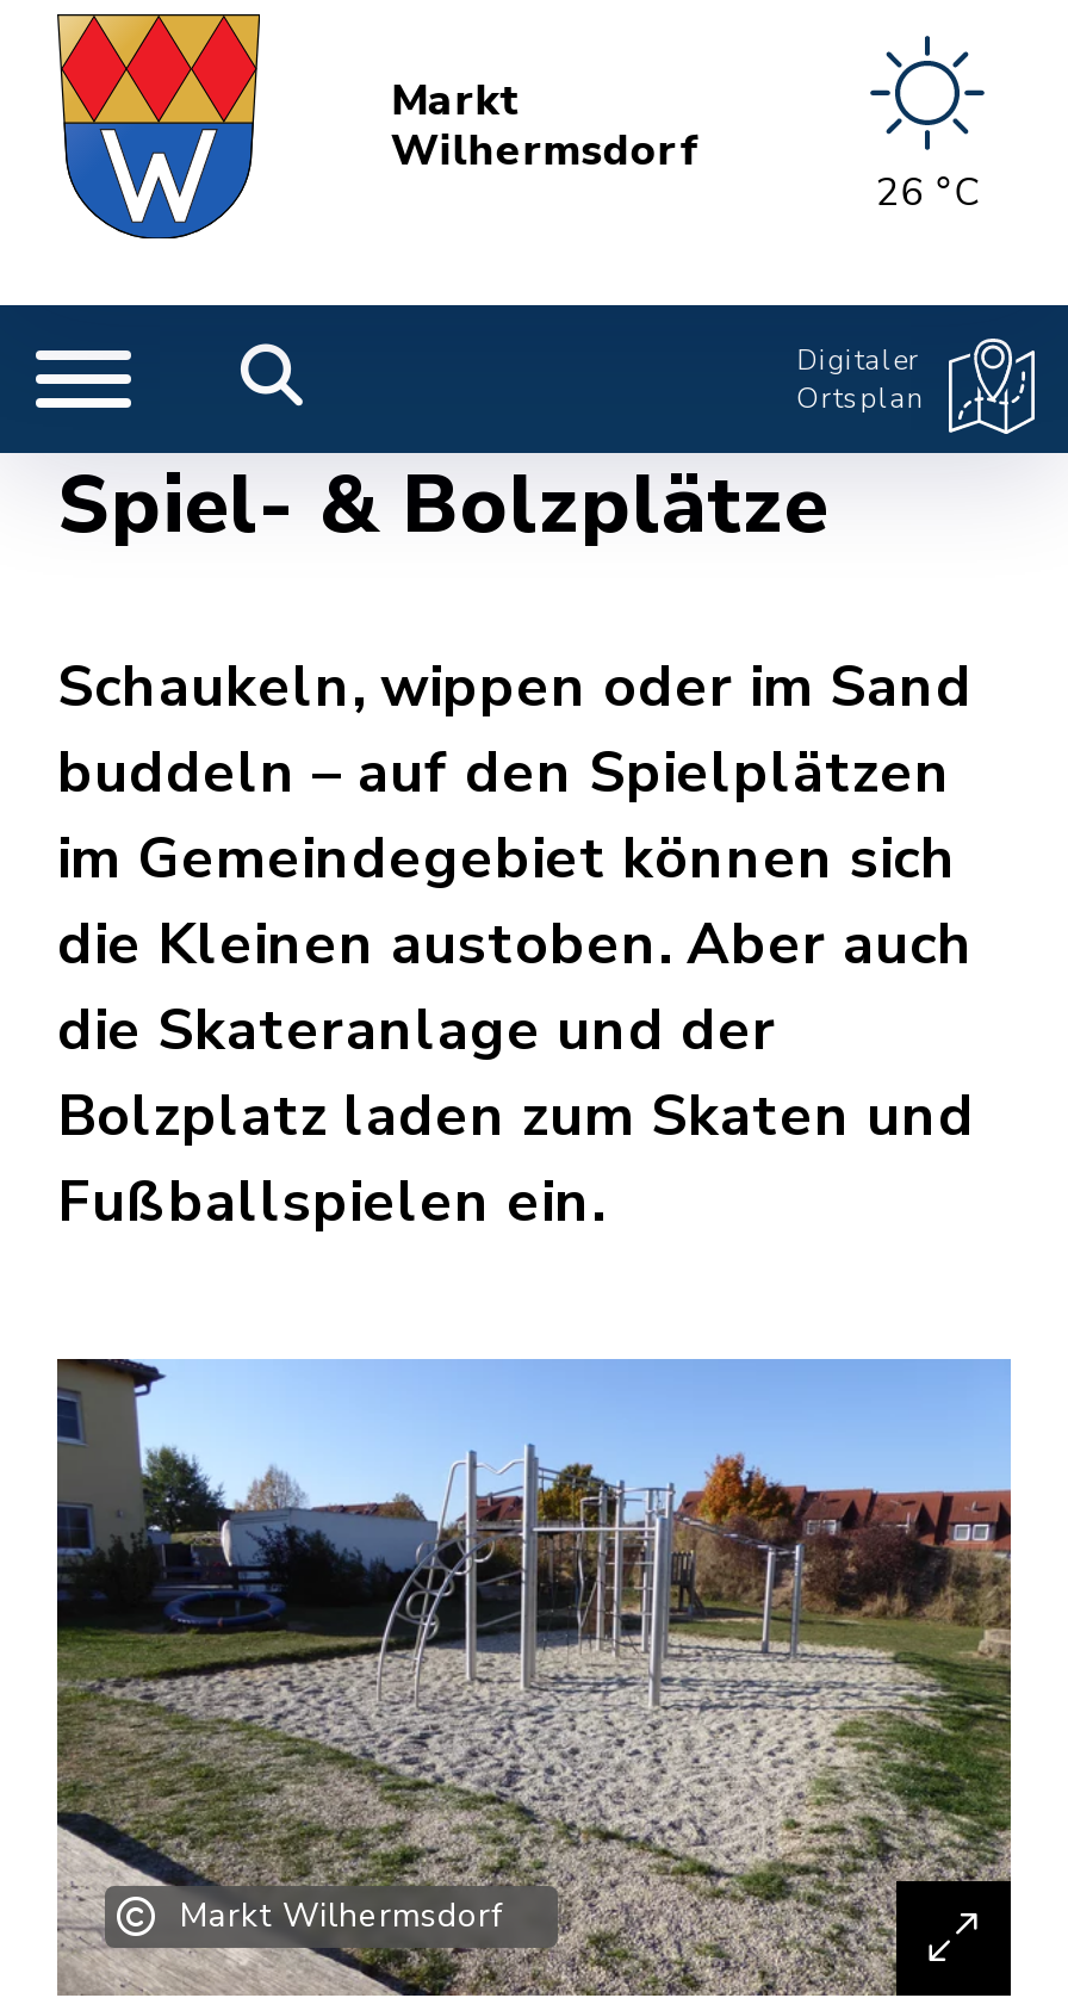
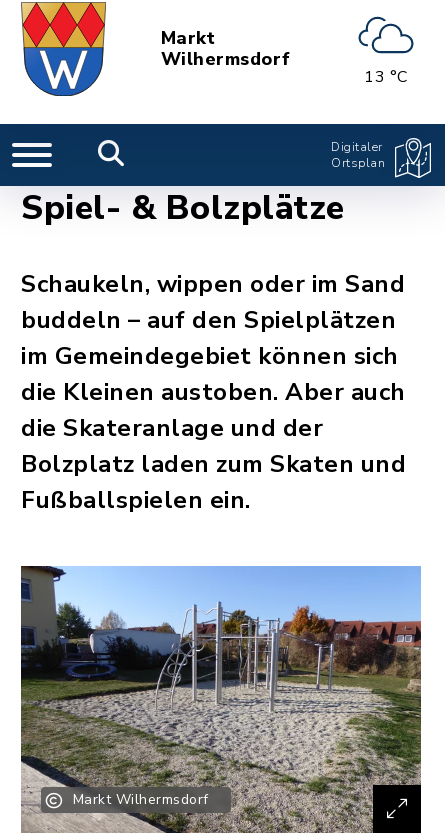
- [image]
- 26 °C
+ [image]
+ 13 °C
